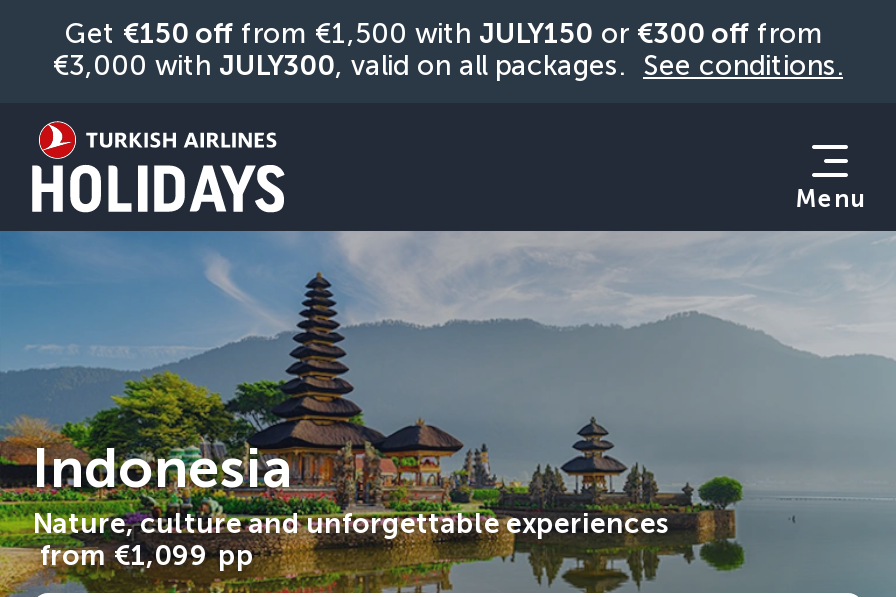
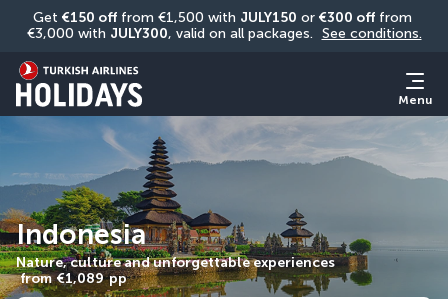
- from €1,099 pp
+ from €1,089 pp
